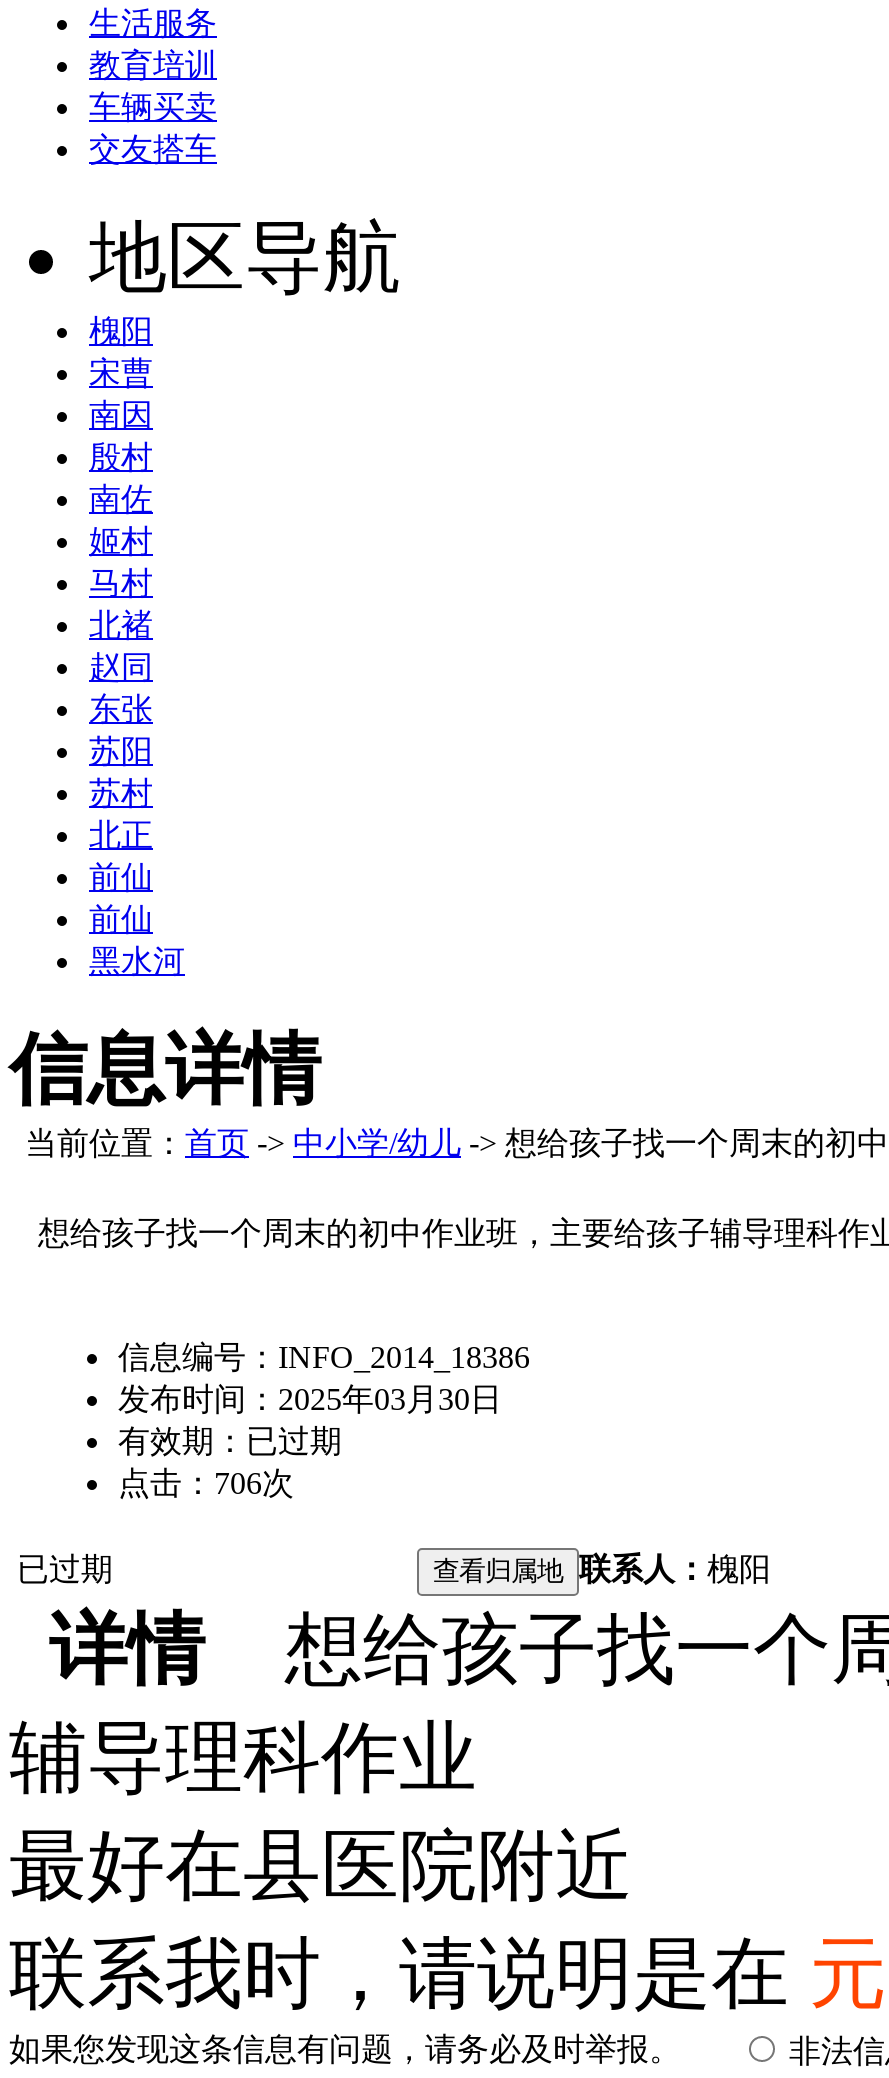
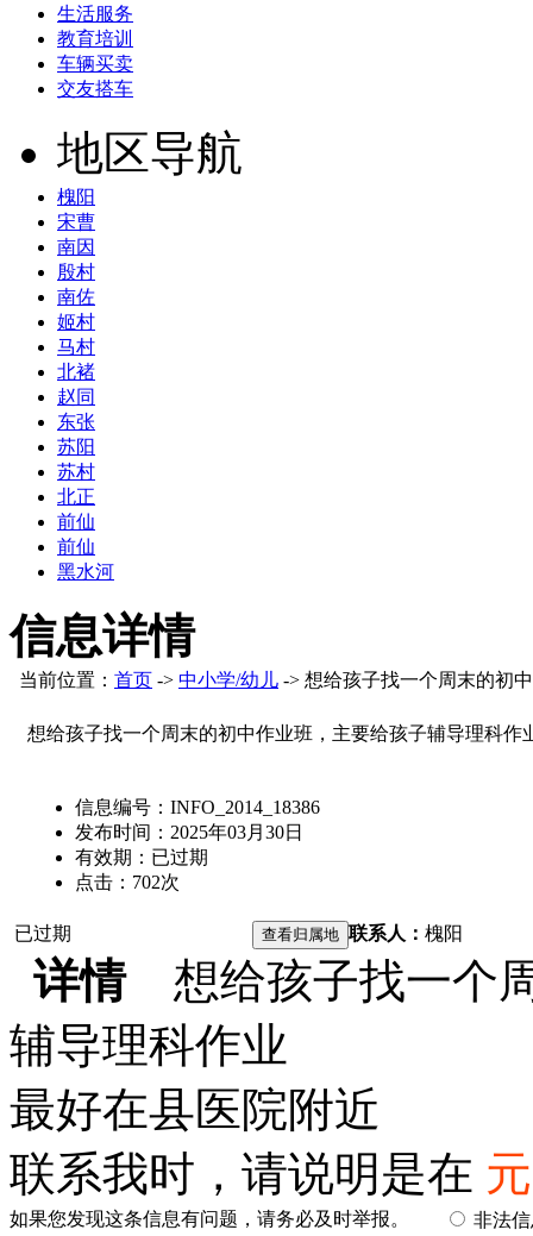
- 点击：706次
+ 点击：702次
